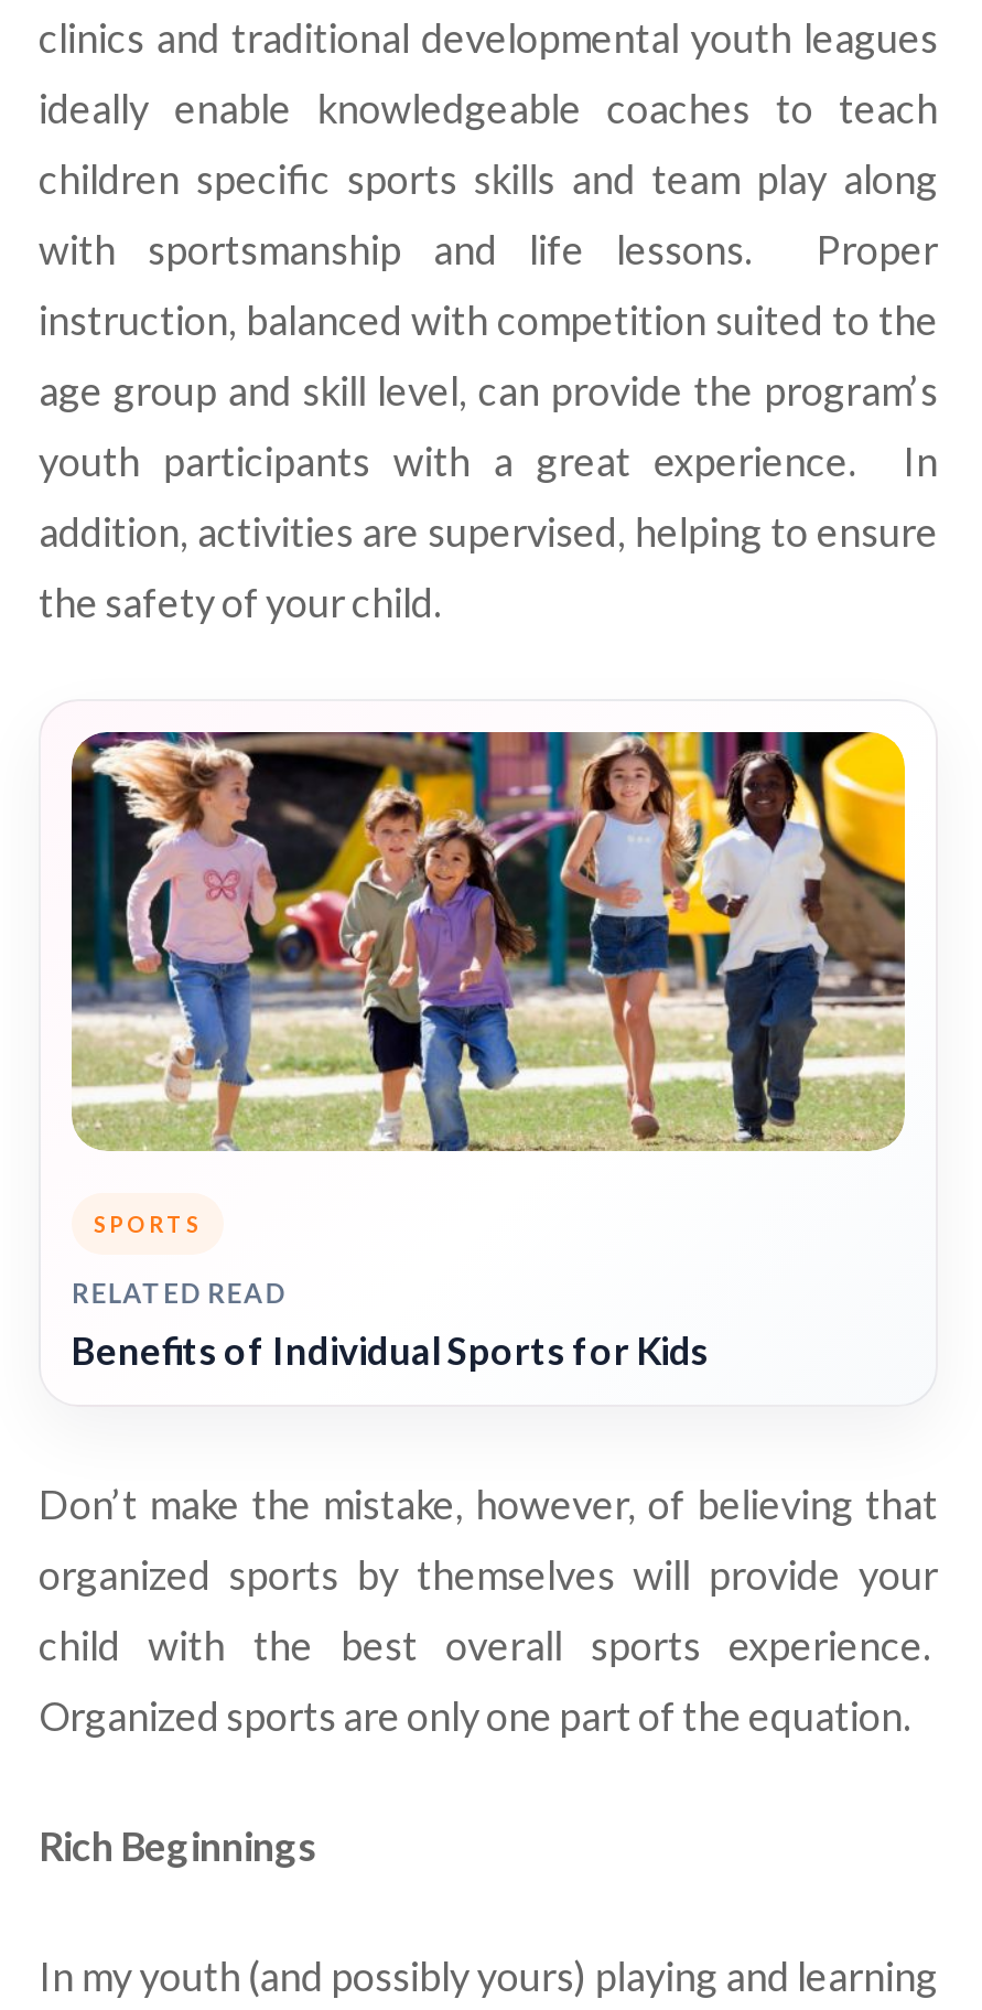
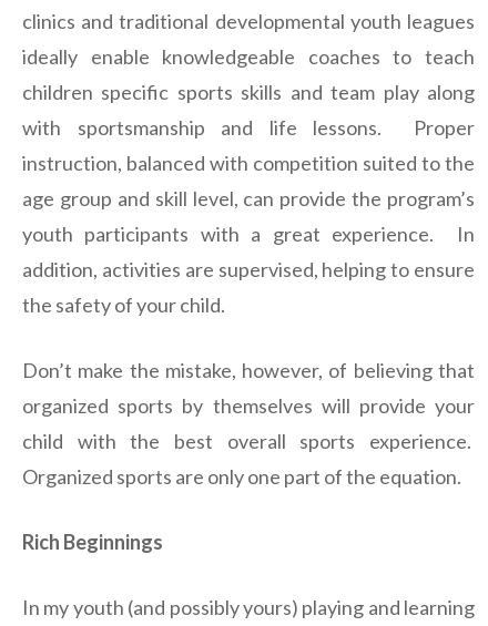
- [image]
- SPORTS
- RELATED READ
- Benefits of Individual Sports for Kids
